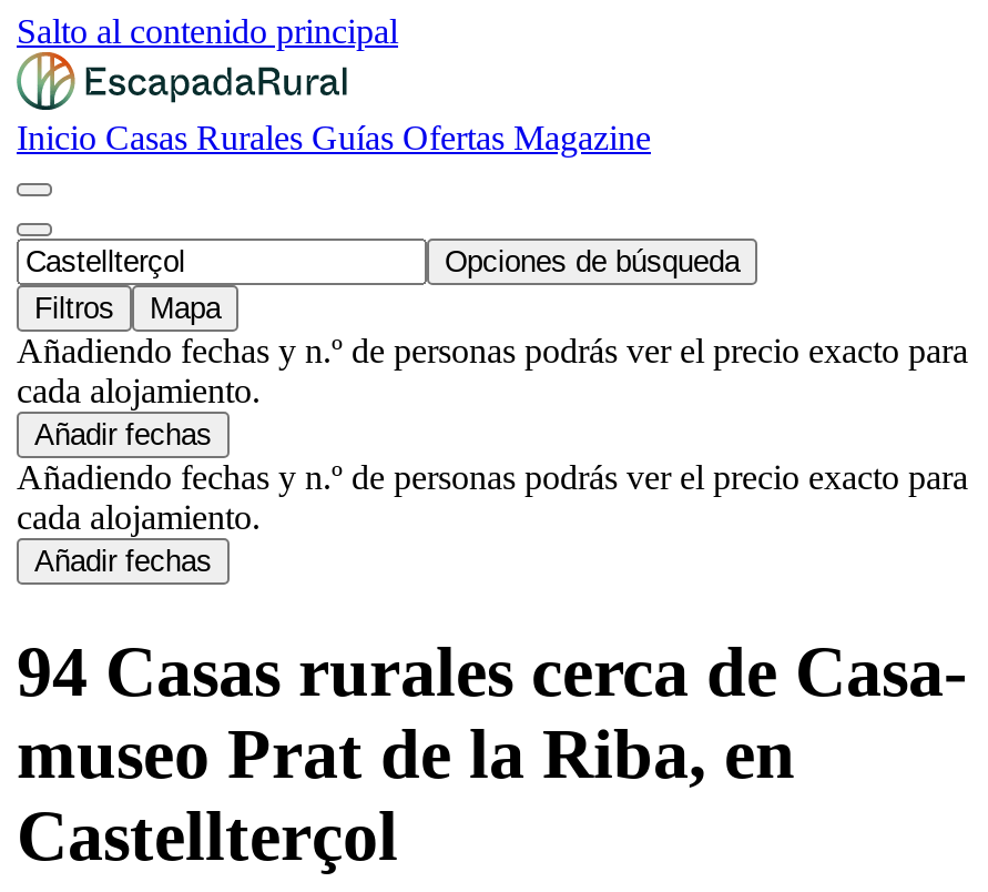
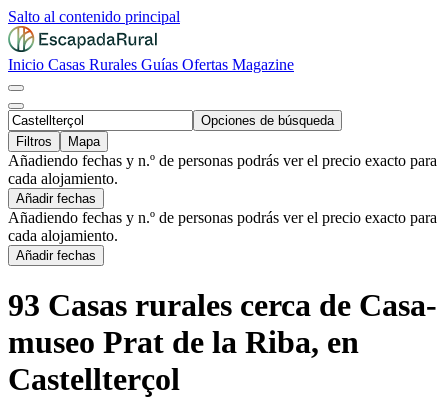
- 94 Casas rurales cerca de Casa-
+ 93 Casas rurales cerca de Casa-
